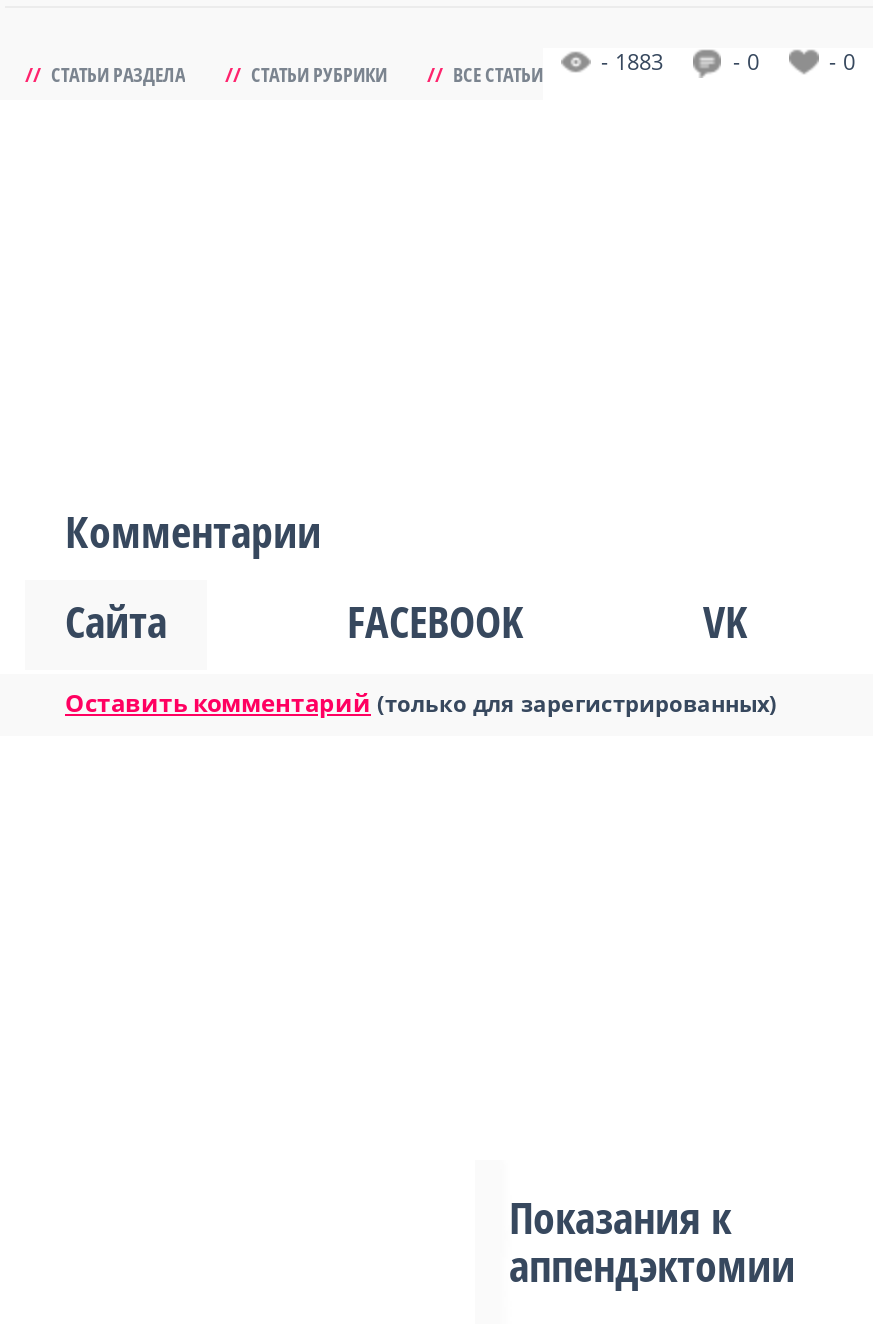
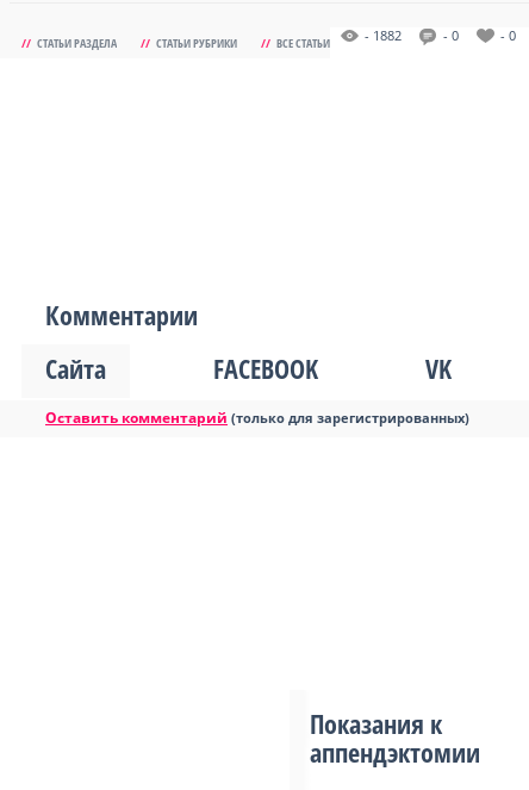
- - 1883
+ - 1882
